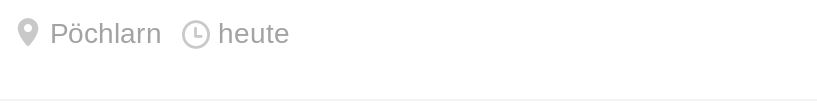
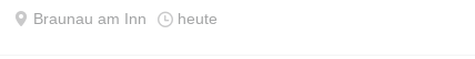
- Pöchlarn
+ Braunau am Inn
